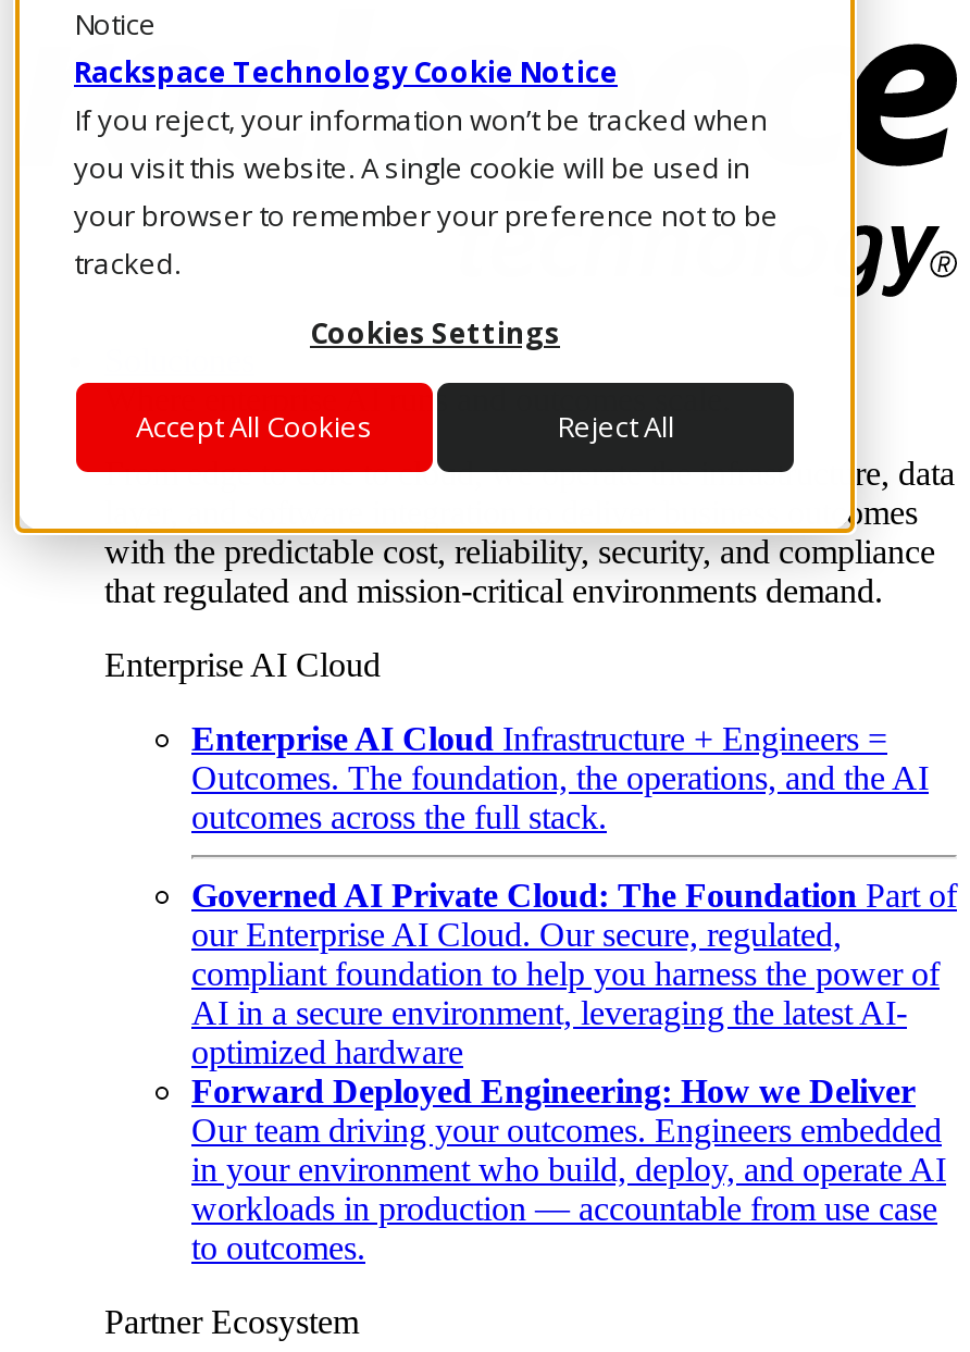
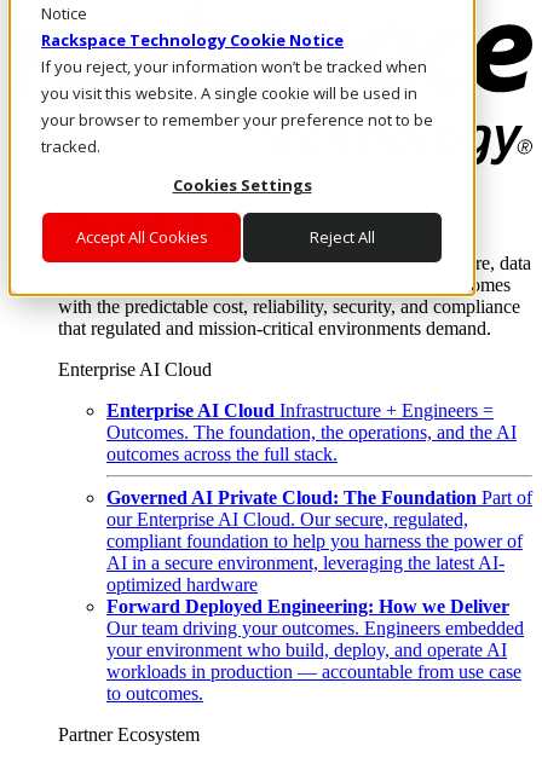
- in your environment who build, deploy, and operate AI
+ your environment who build, deploy, and operate AI
